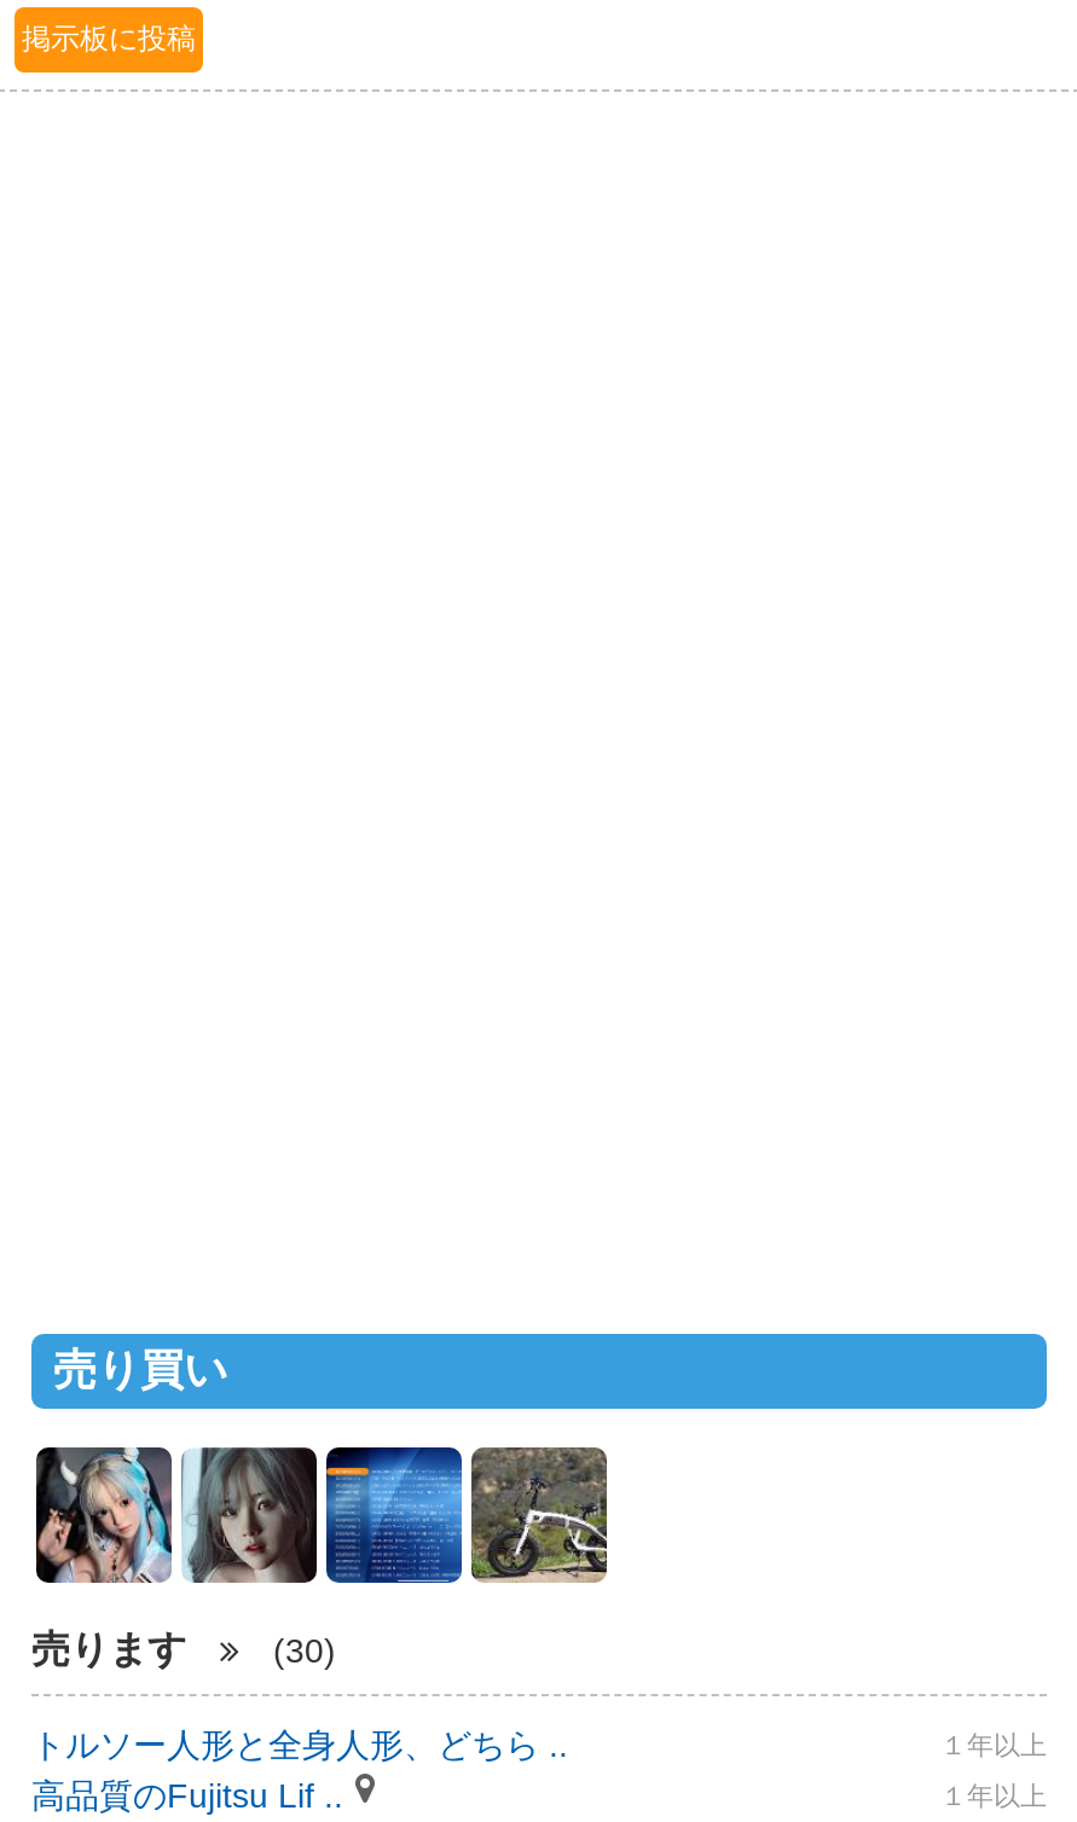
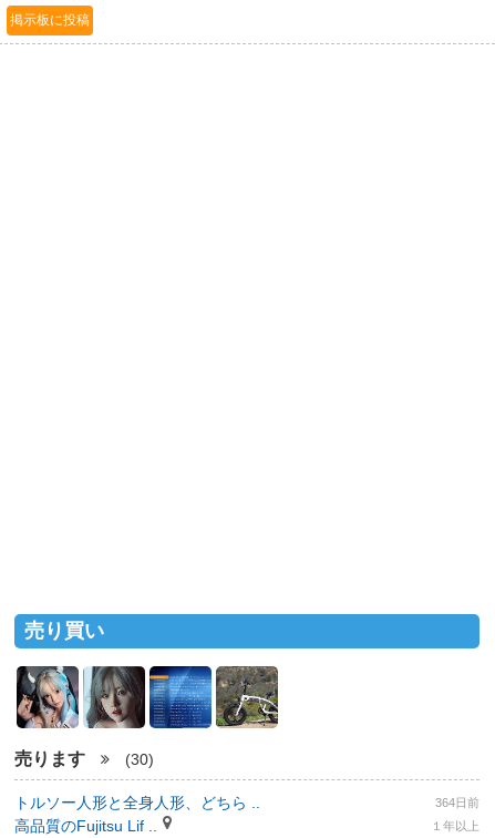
- １年以上
+ 364日前
